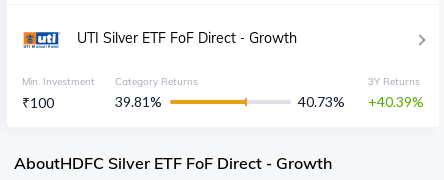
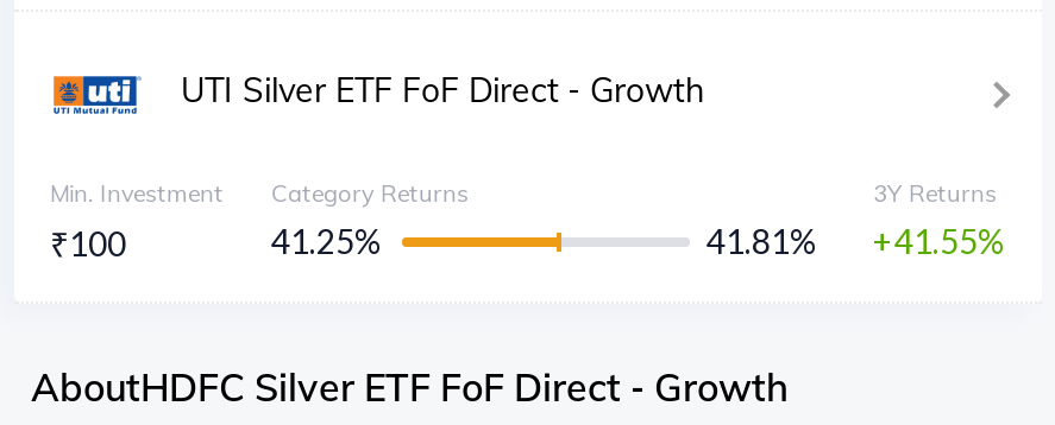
- 39.81%
+ 41.25%

- 40.73%
+ 41.81%

- 40.39
+ 41.55
